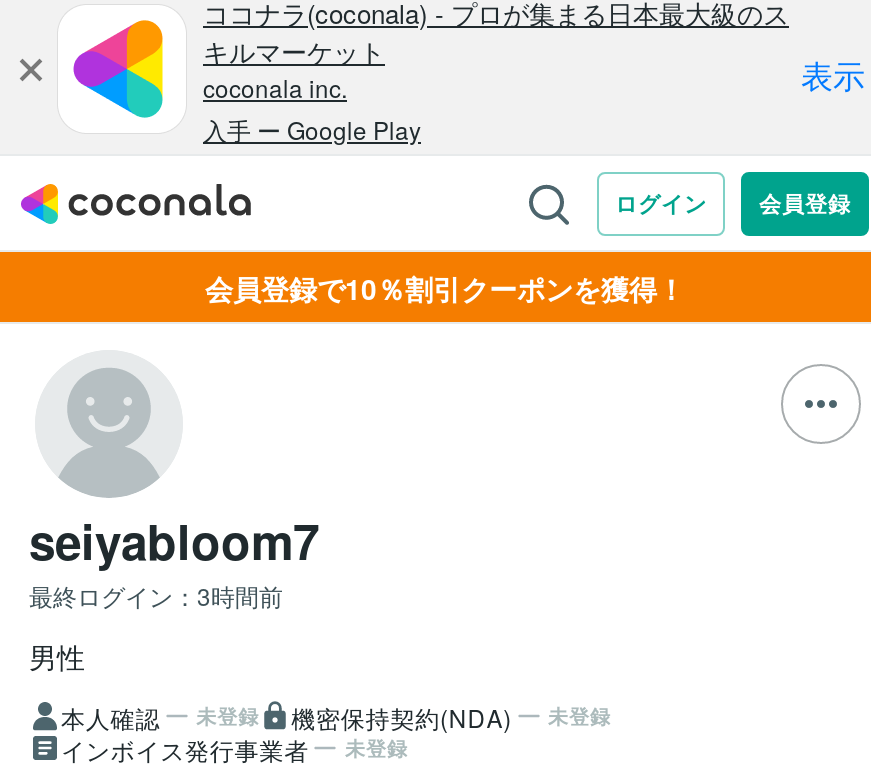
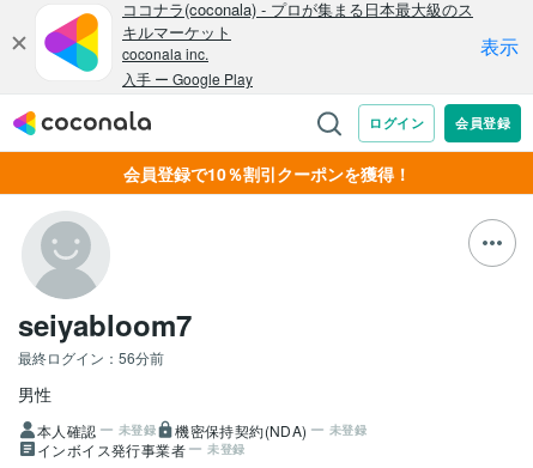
- 最終ログイン：3時間前
+ 最終ログイン：56分前
